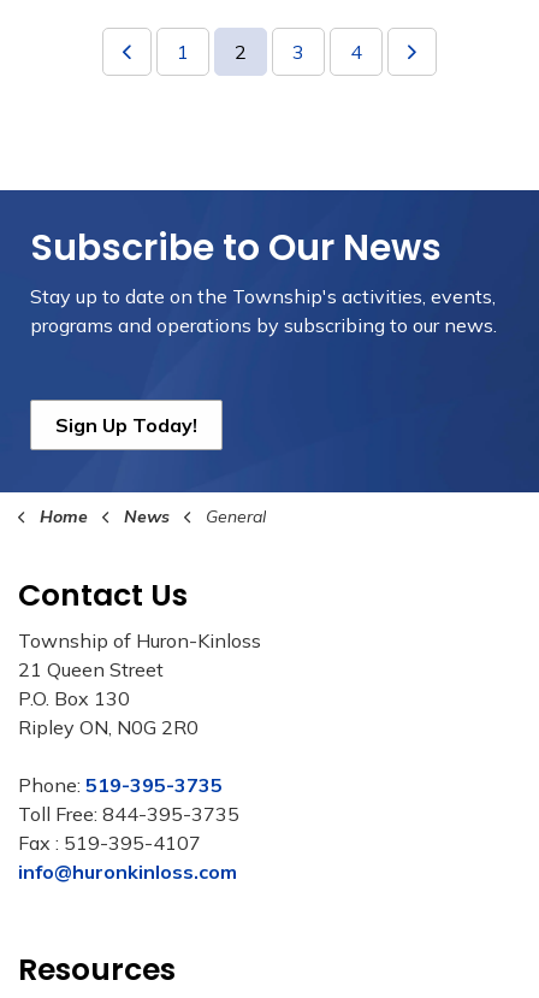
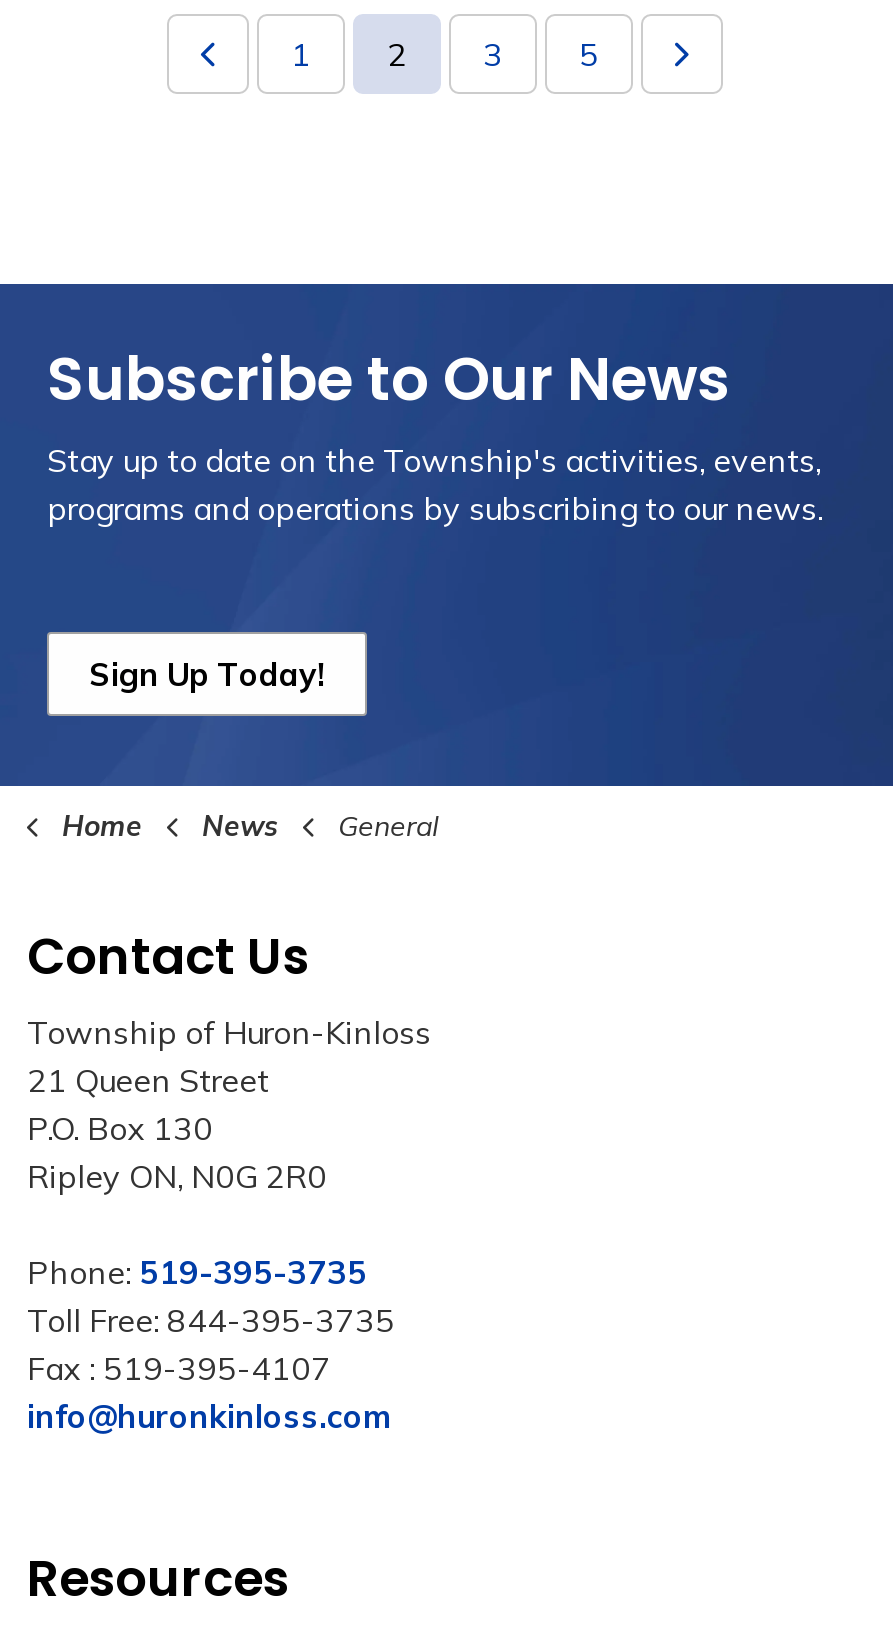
- 1 2 3 4
+ 1 2 3 5
